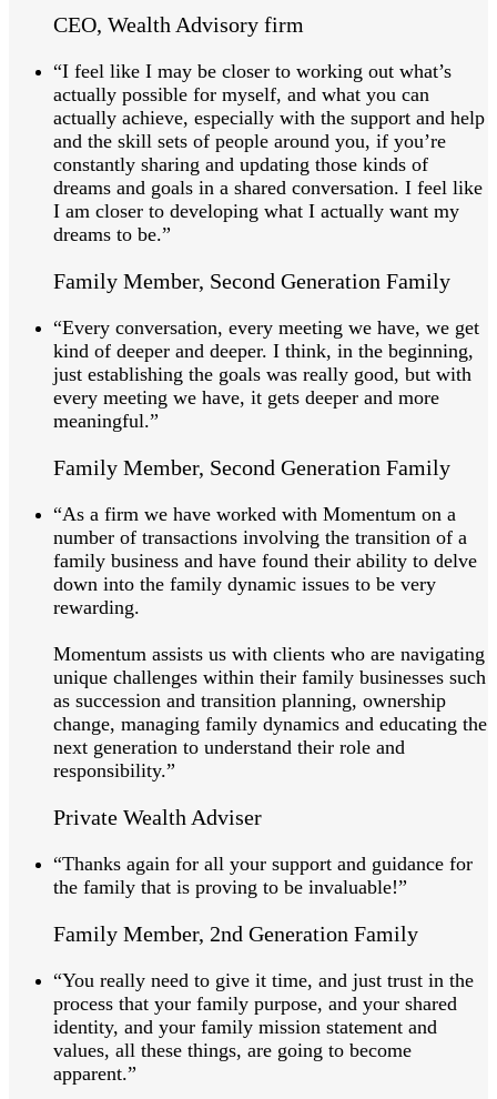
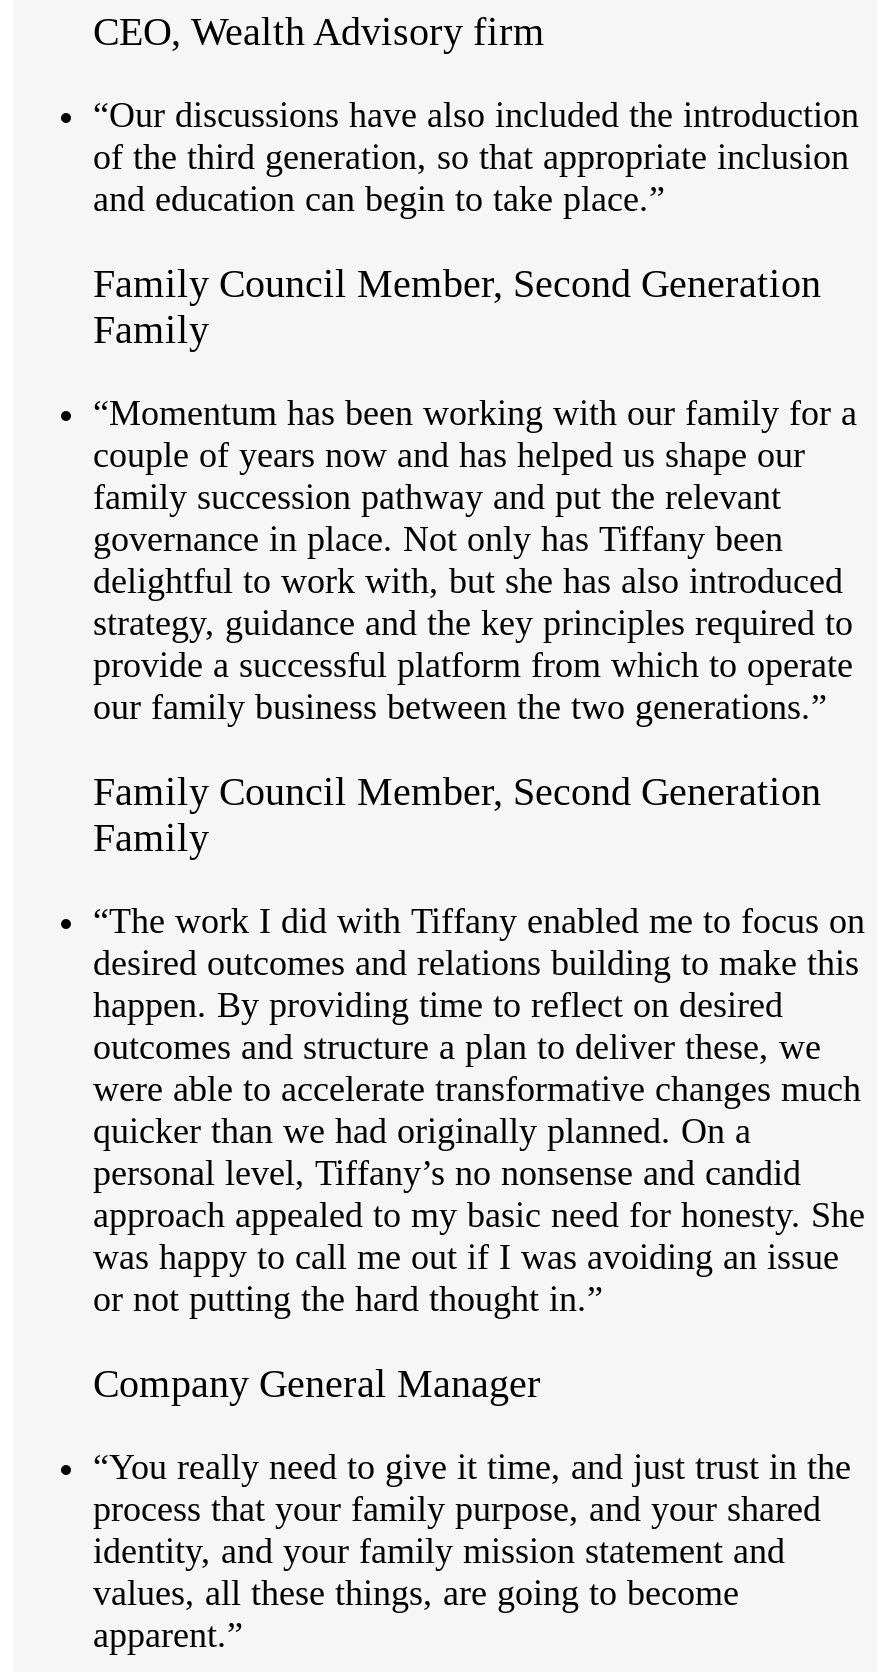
- “I feel like I may be closer to working out what’s
- actually possible for myself, and what you can
- actually achieve, especially with the support and help
- and the skill sets of people around you, if you’re
- constantly sharing and updating those kinds of
- dreams and goals in a shared conversation. I feel like
- I am closer to developing what I actually want my
- dreams to be.”
- Family Member, Second Generation Family
- “Every conversation, every meeting we have, we get
- kind of deeper and deeper. I think, in the beginning,
- just establishing the goals was really good, but with
- every meeting we have, it gets deeper and more
- meaningful.”
- Family Member, Second Generation Family
- “As a firm we have worked with Momentum on a
- number of transactions involving the transition of a
- family business and have found their ability to delve
- down into the family dynamic issues to be very
- rewarding.
- Momentum assists us with clients who are navigating
- unique challenges within their family businesses such
- as succession and transition planning, ownership
- change, managing family dynamics and educating the
- next generation to understand their role and
- responsibility.”
- Private Wealth Adviser
- “Thanks again for all your support and guidance for
- the family that is proving to be invaluable!”
- Family Member, 2nd Generation Family
+ “Our discussions have also included the introduction
+ of the third generation, so that appropriate inclusion
+ and education can begin to take place.”
+ Family Council Member, Second Generation
+ Family
+ “Momentum has been working with our family for a
+ couple of years now and has helped us shape our
+ family succession pathway and put the relevant
+ governance in place. Not only has Tiffany been
+ delightful to work with, but she has also introduced
+ strategy, guidance and the key principles required to
+ provide a successful platform from which to operate
+ our family business between the two generations.”
+ Family Council Member, Second Generation
+ Family
+ “The work I did with Tiffany enabled me to focus on
+ desired outcomes and relations building to make this
+ happen. By providing time to reflect on desired
+ outcomes and structure a plan to deliver these, we
+ were able to accelerate transformative changes much
+ quicker than we had originally planned. On a
+ personal level, Tiffany’s no nonsense and candid
+ approach appealed to my basic need for honesty. She
+ was happy to call me out if I was avoiding an issue
+ or not putting the hard thought in.”
+ Company General Manager
